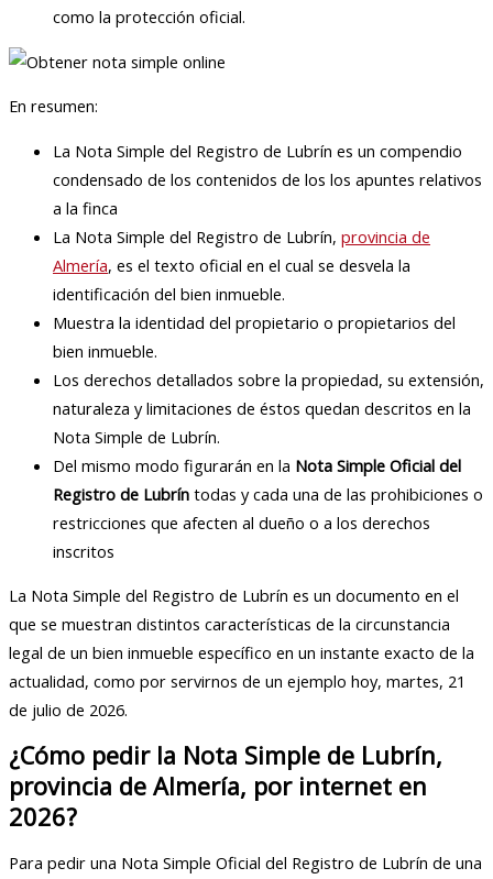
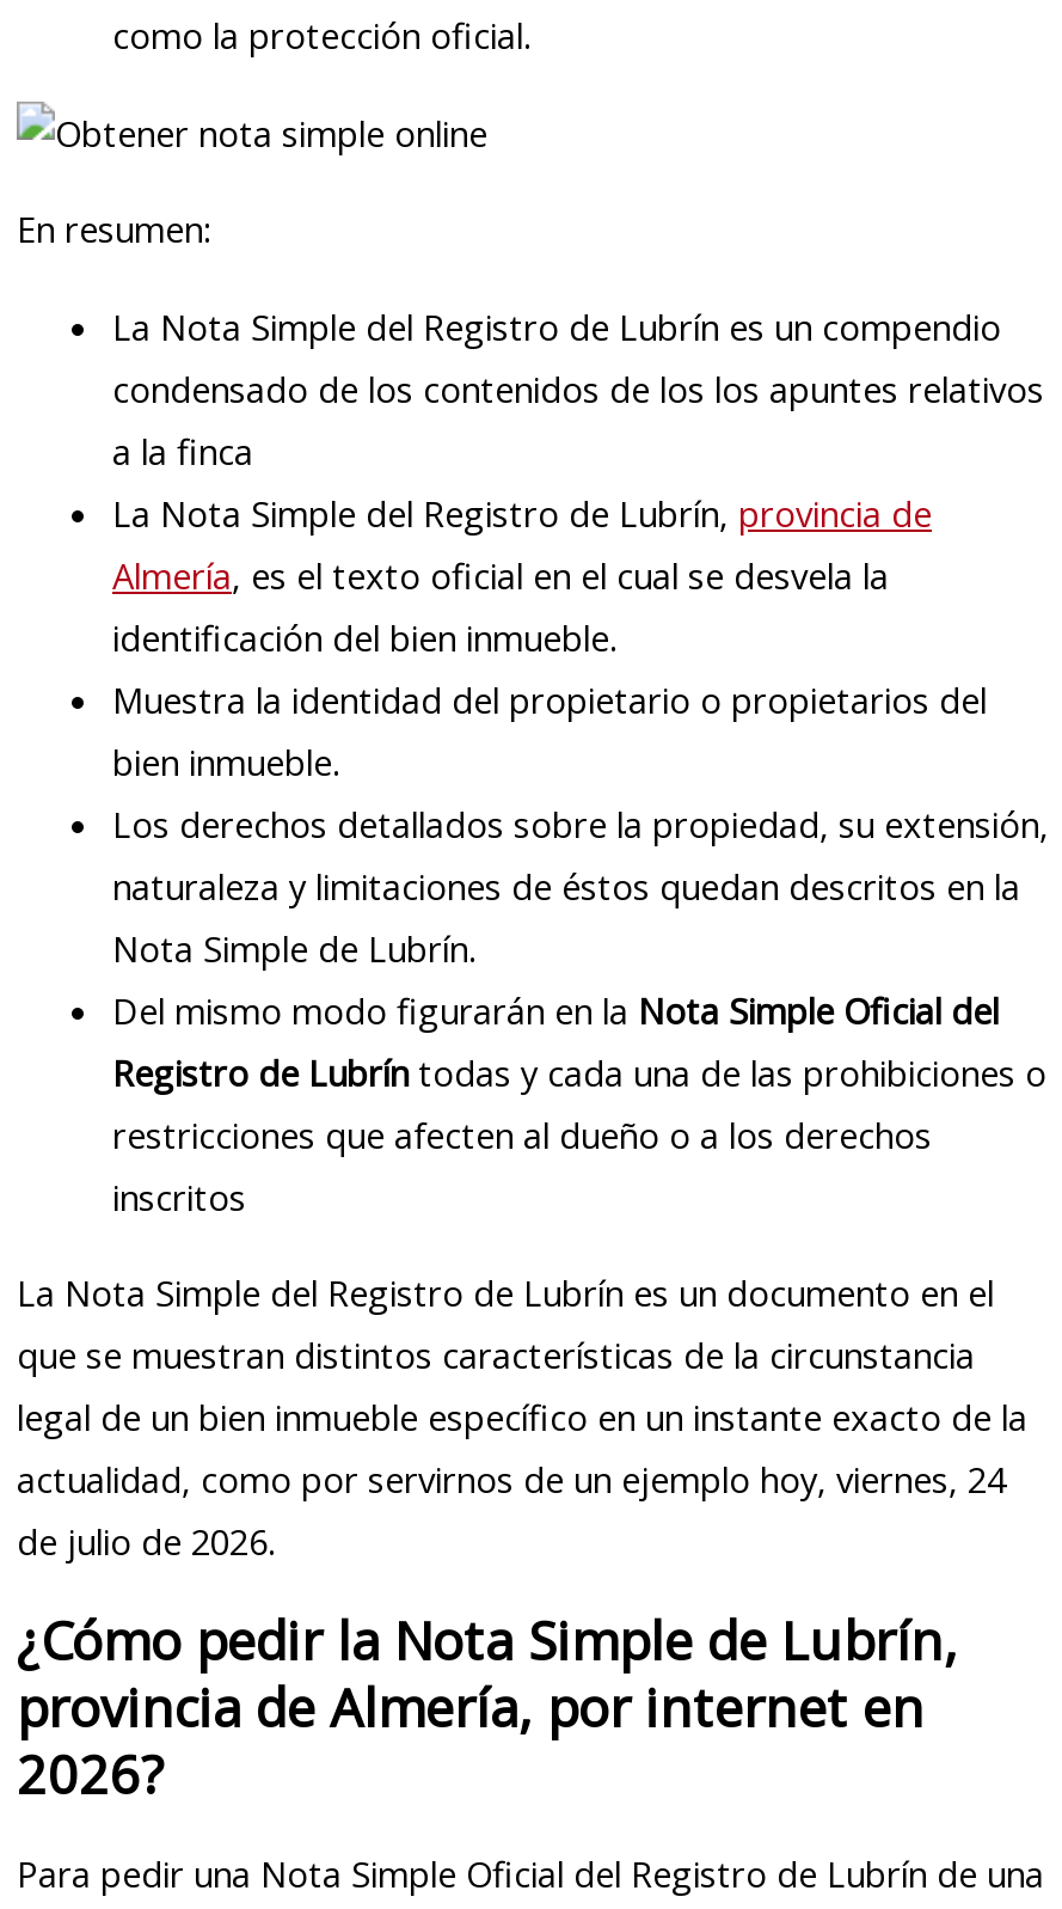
- actualidad, como por servirnos de un ejemplo hoy, martes, 21
+ actualidad, como por servirnos de un ejemplo hoy, viernes, 24
